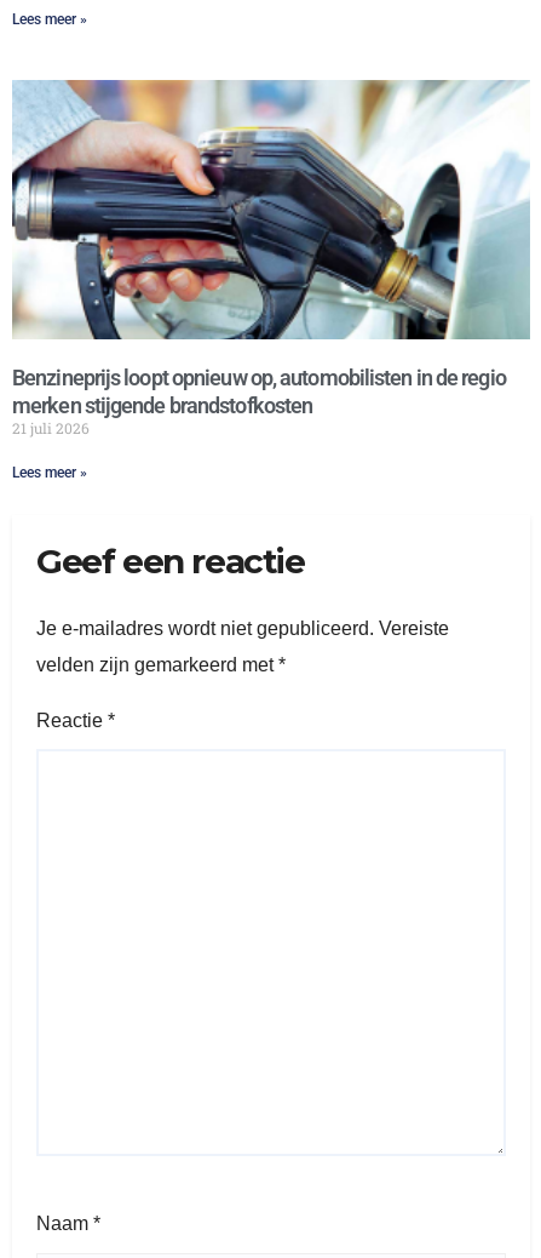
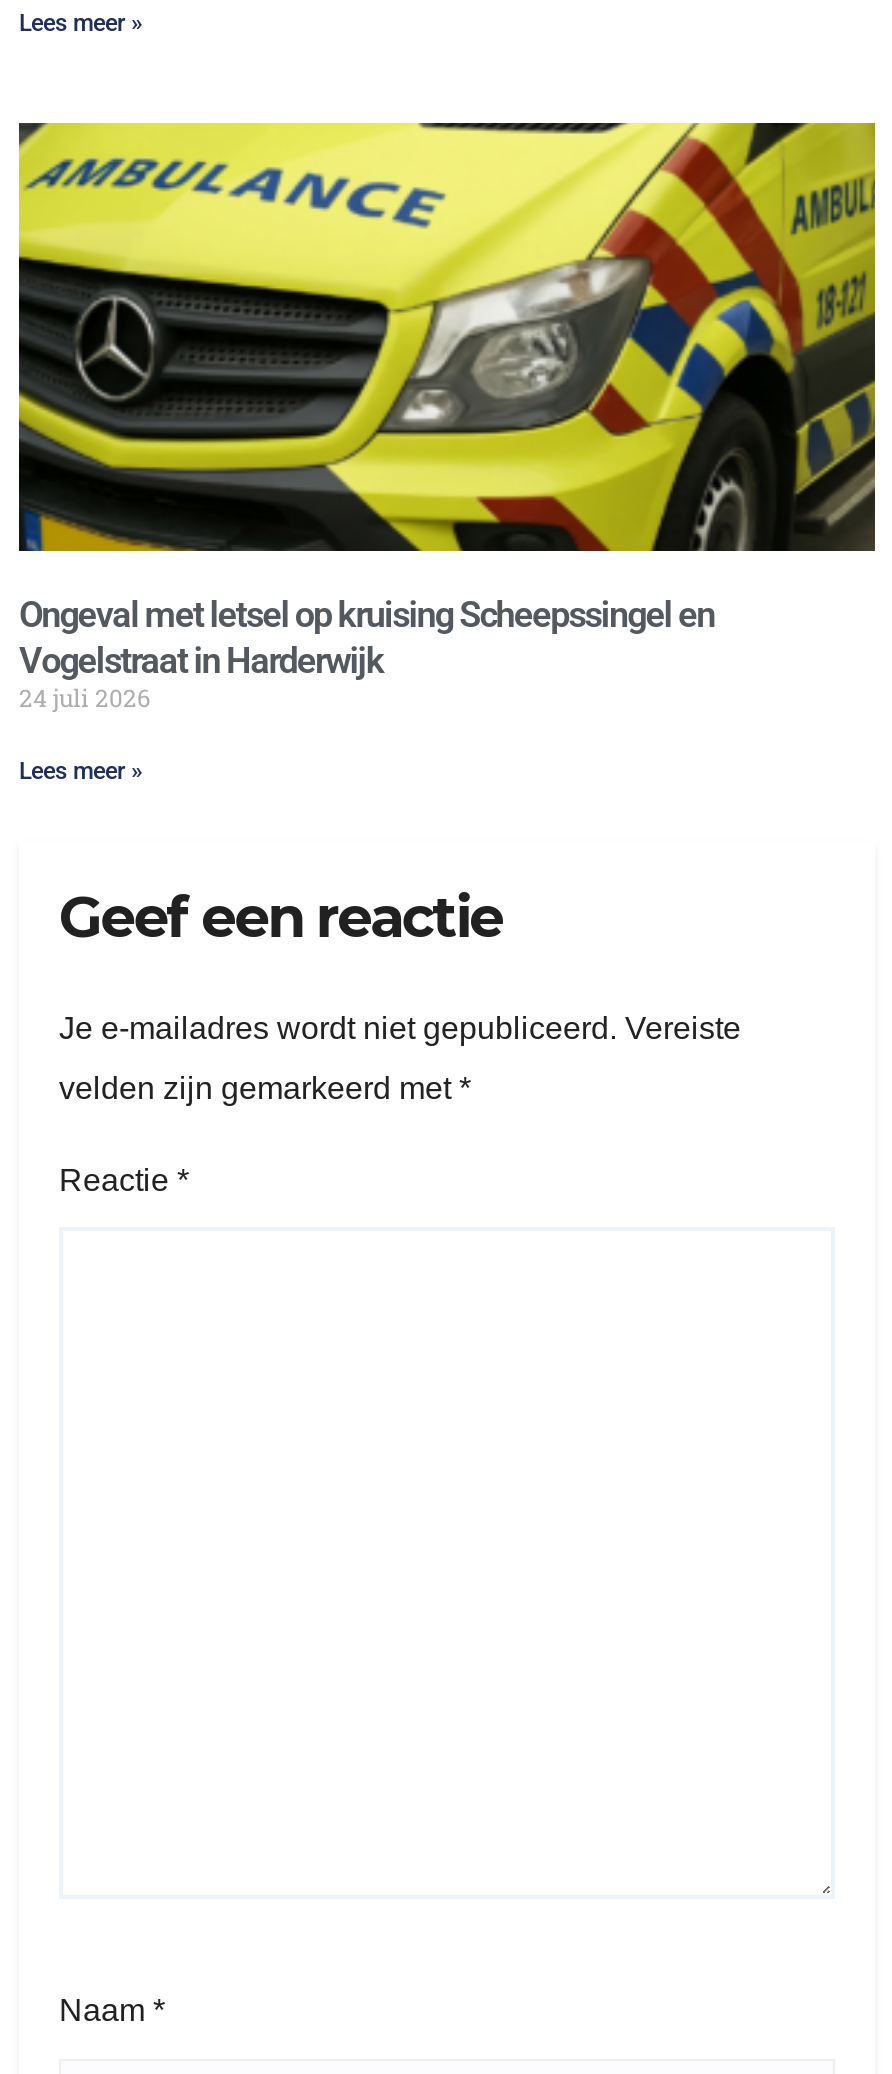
- [image]
- Benzineprijs loopt opnieuw op, automobilisten in de regio
- merken stijgende brandstofkosten
- 21 juli 2026
+ [image]
+ Ongeval met letsel op kruising Scheepssingel en
+ Vogelstraat in Harderwijk
+ 24 juli 2026
